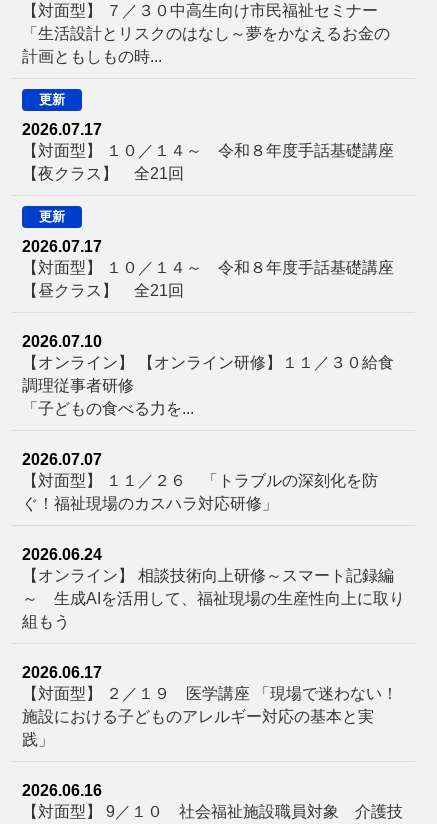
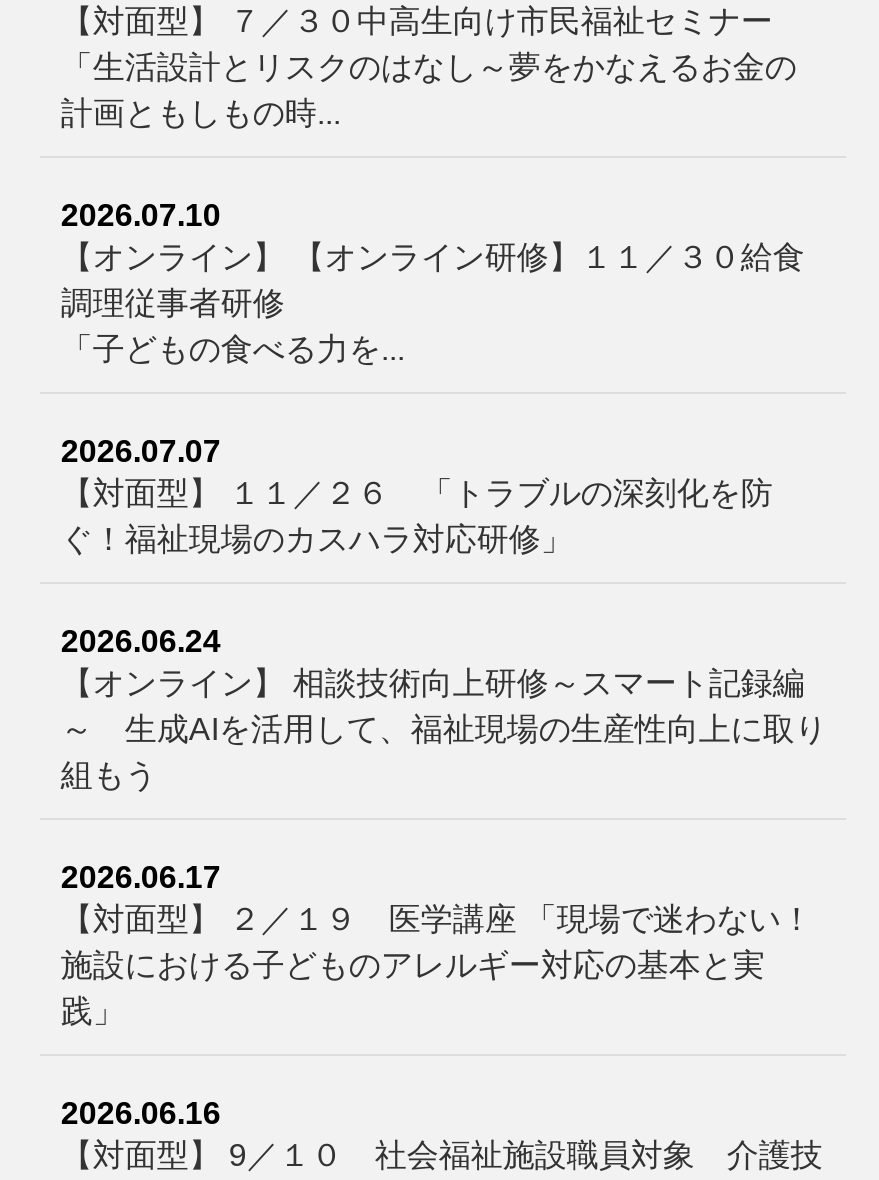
- 更新
- 2026.07.17
- 【対面型】１０／１４～ 令和８年度手話基礎講座
- 【夜クラス】全21回
- 更新
- 2026.07.17
- 【対面型】１０／１４～ 令和８年度手話基礎講座
- 【昼クラス】全21回
